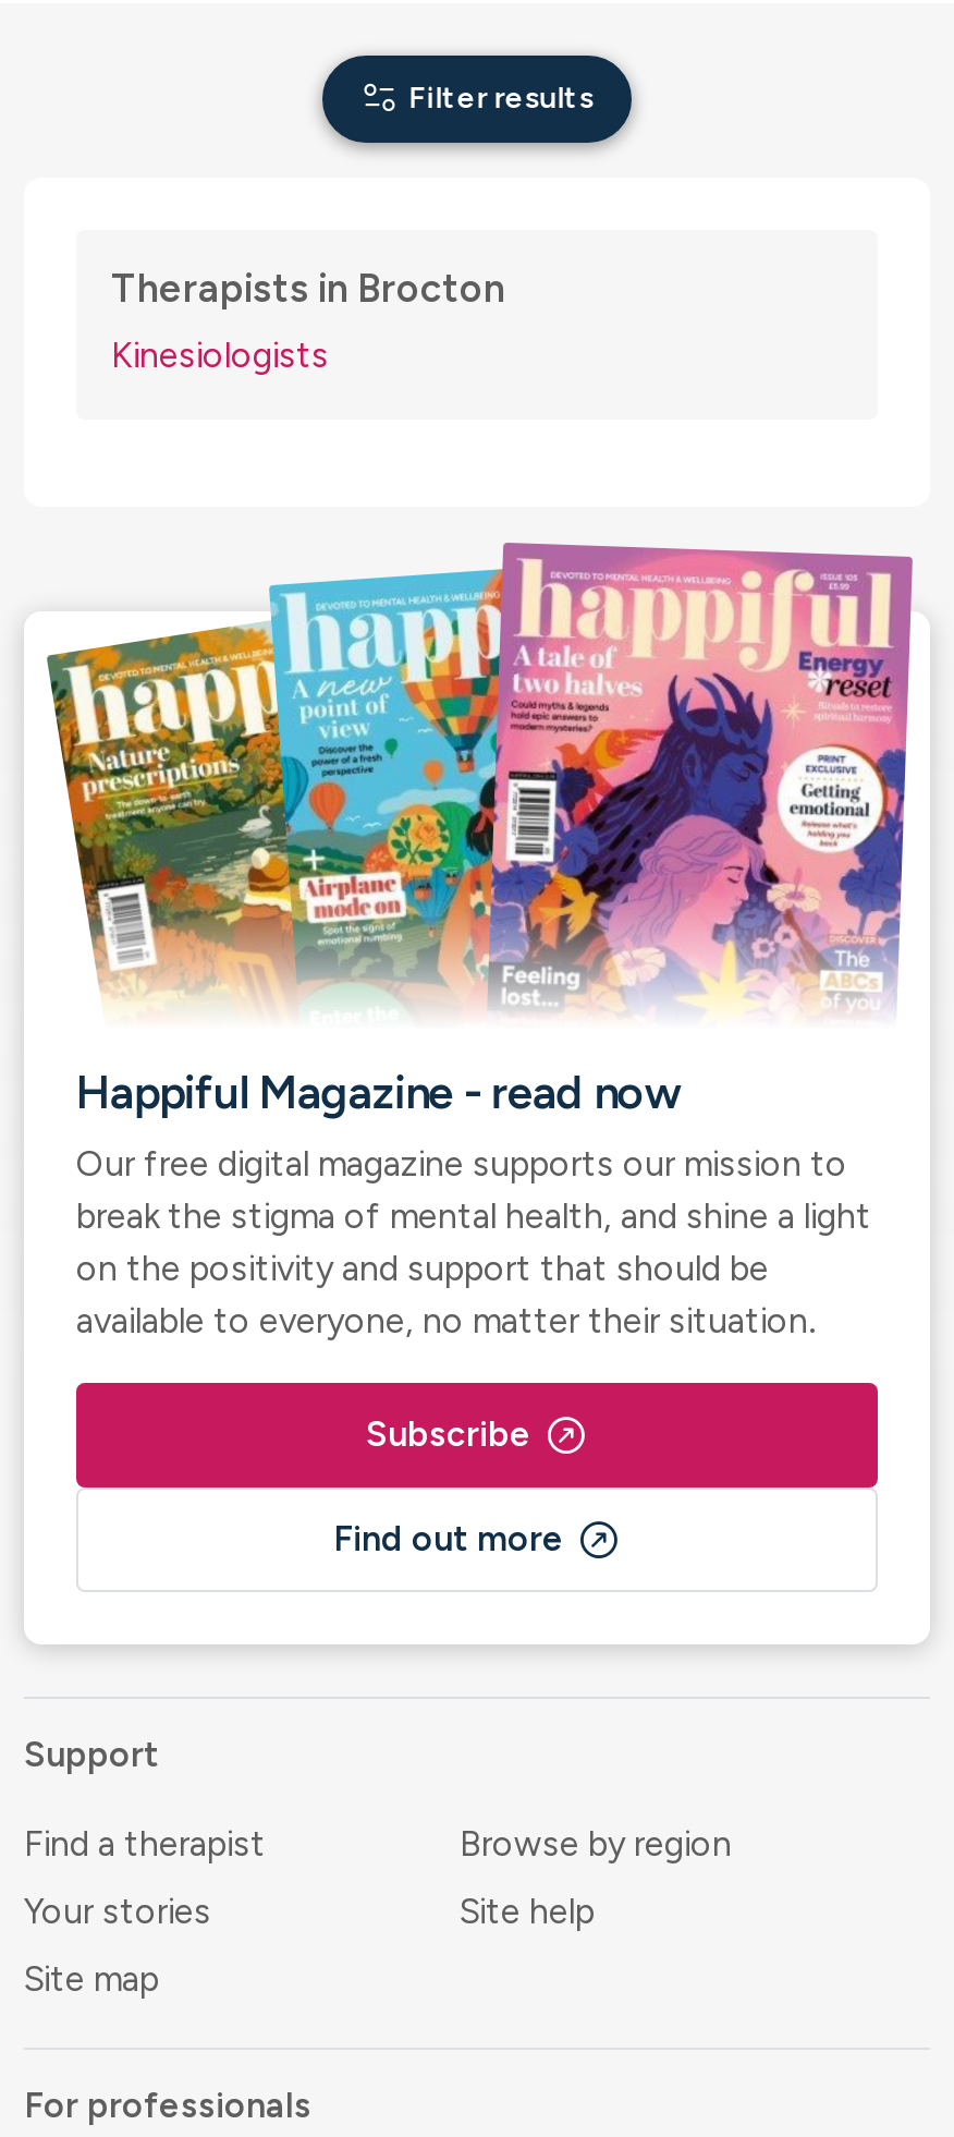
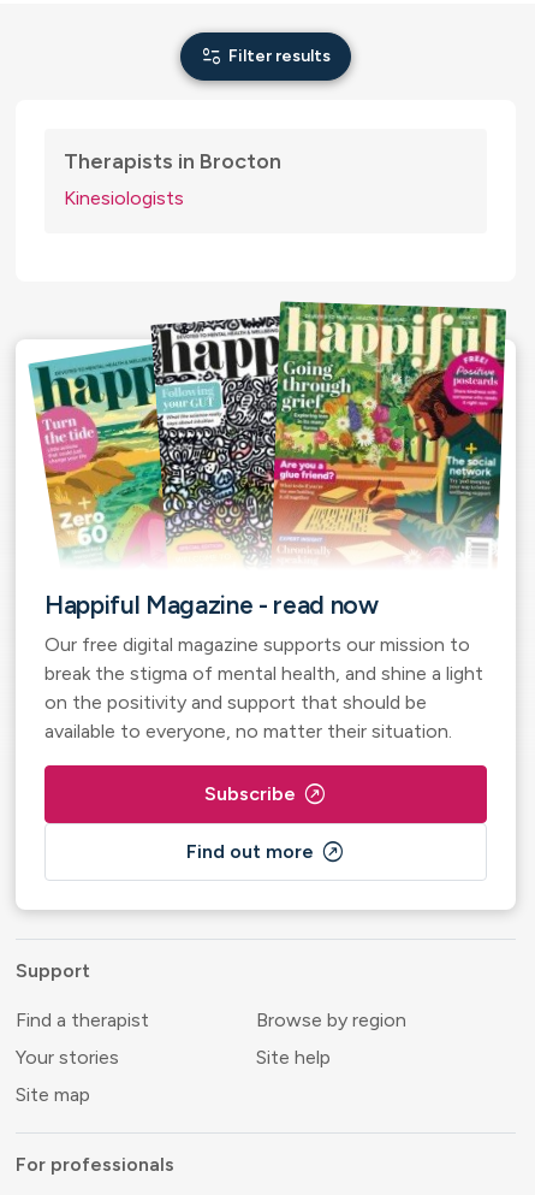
- [image]
+ [image]
